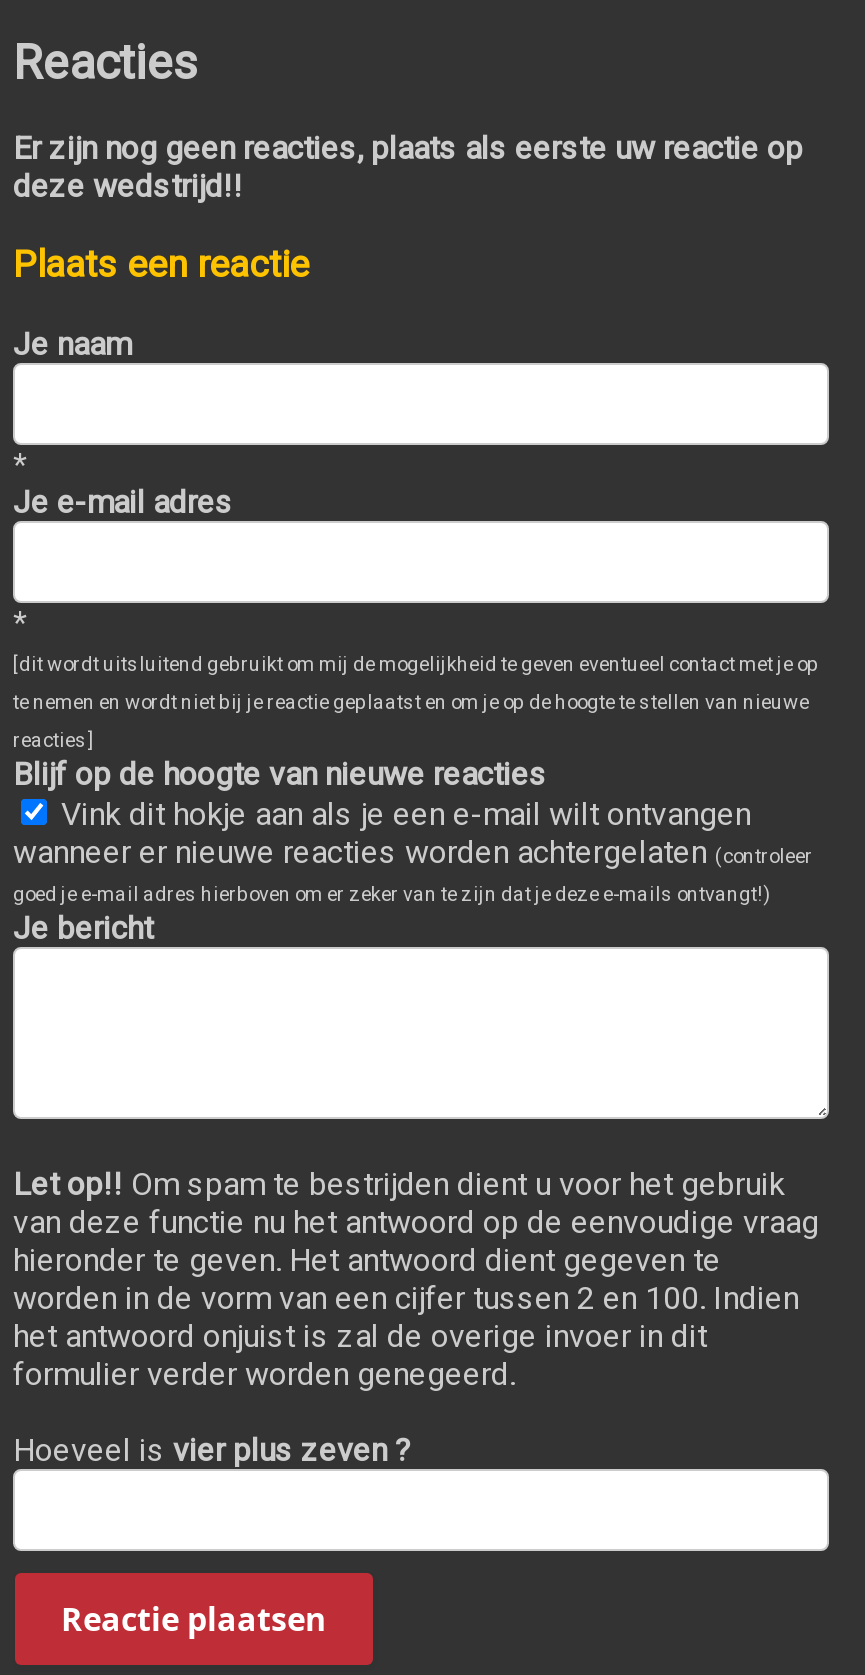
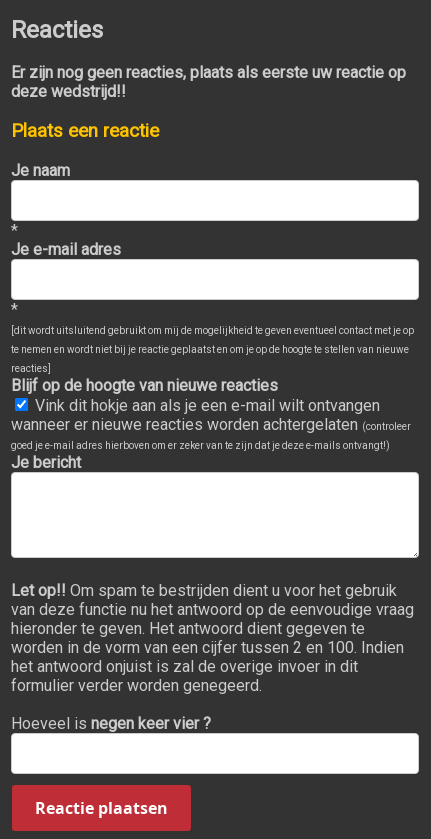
- Hoeveel is vier plus zeven ?
+ Hoeveel is negen keer vier ?
